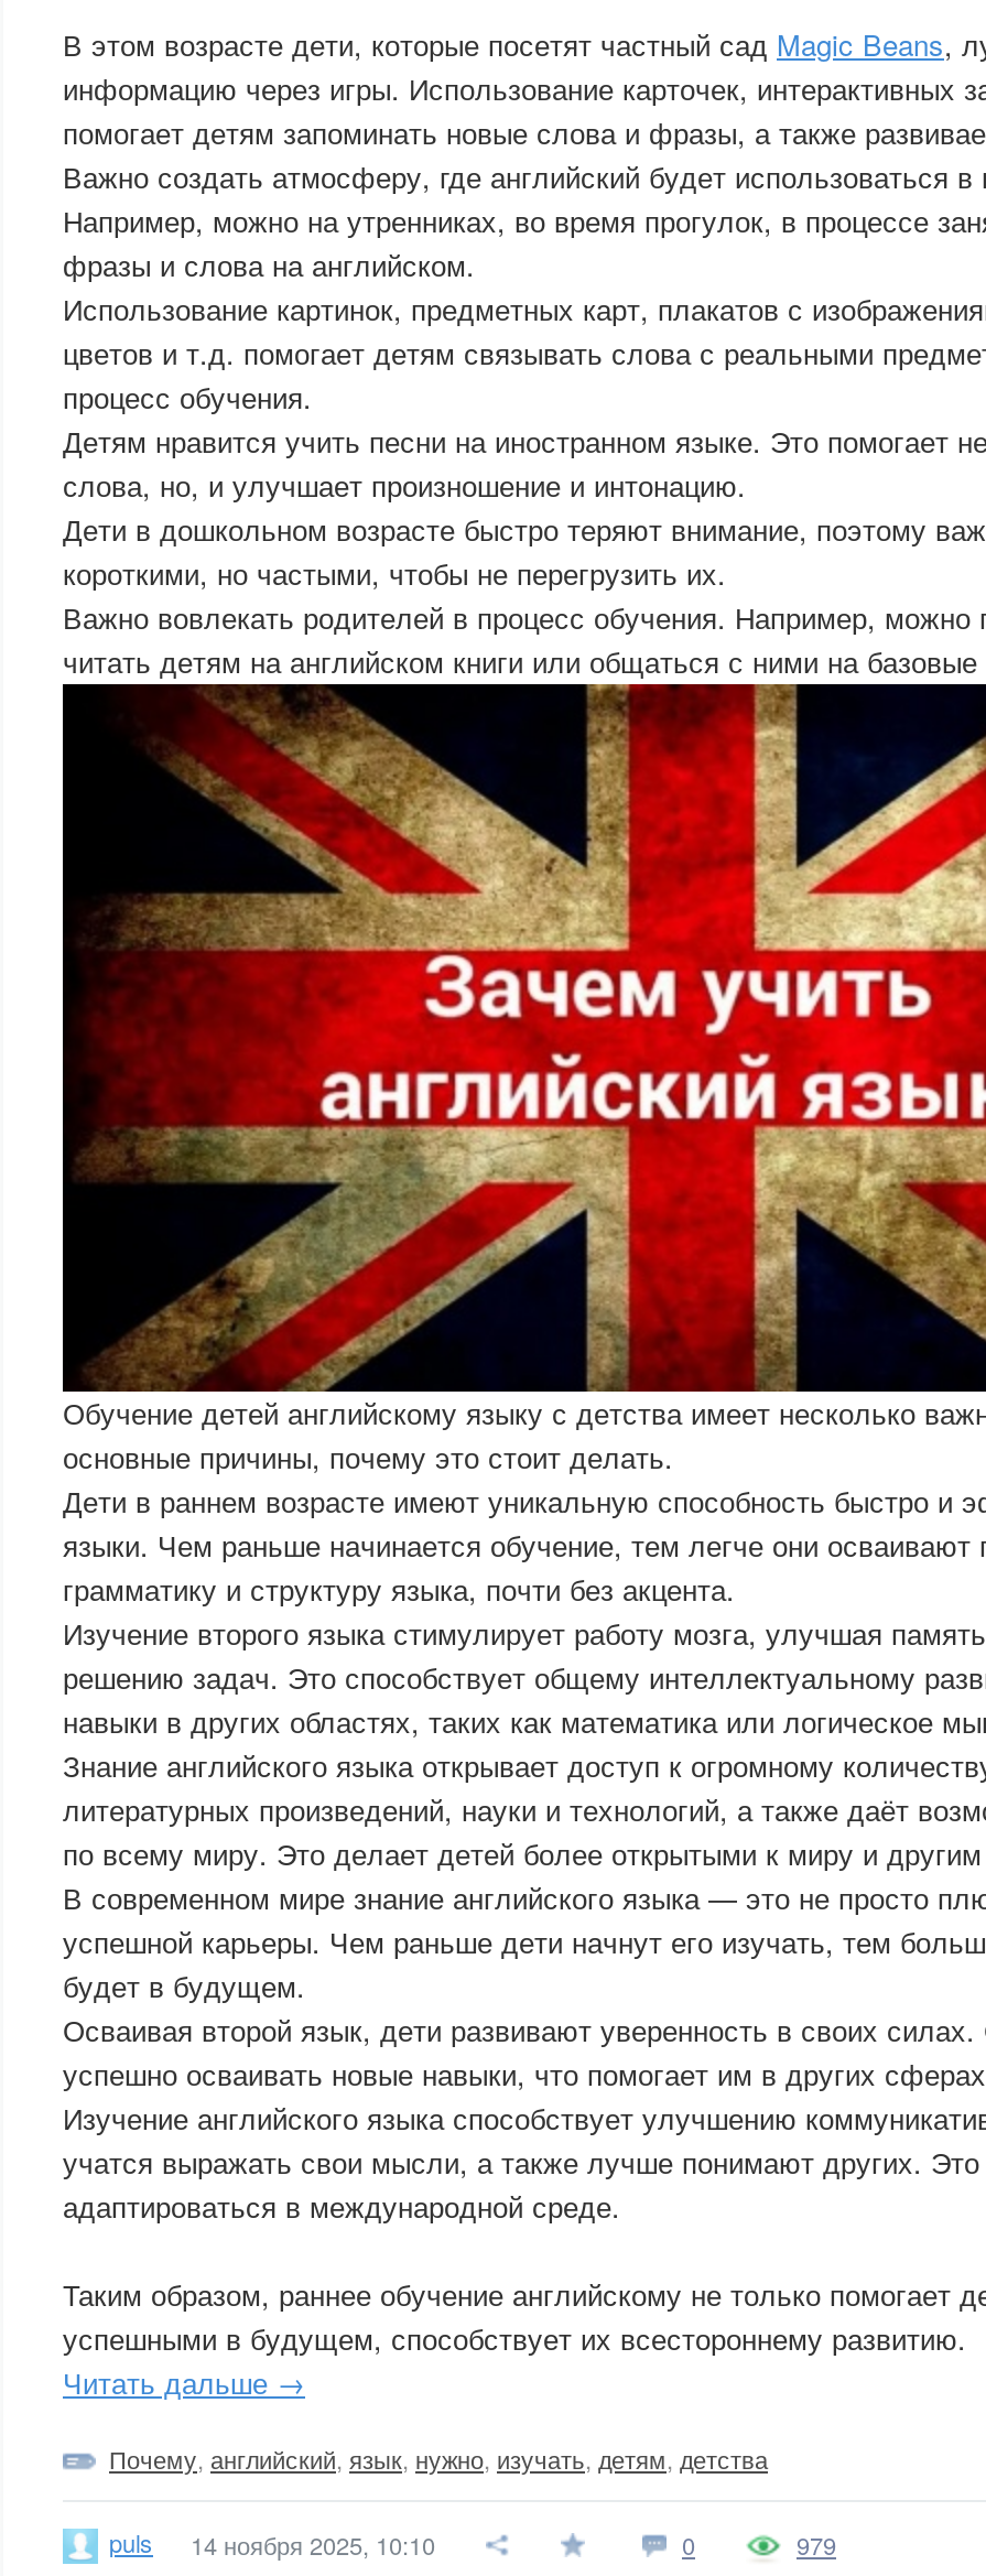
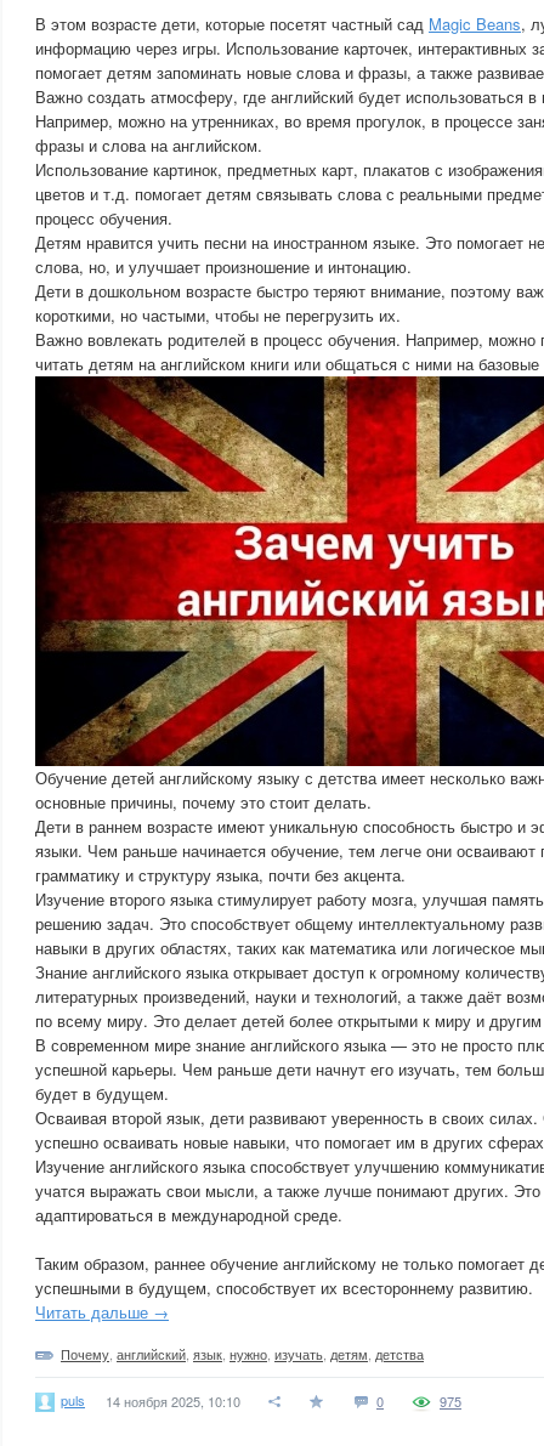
- 979
+ 975
